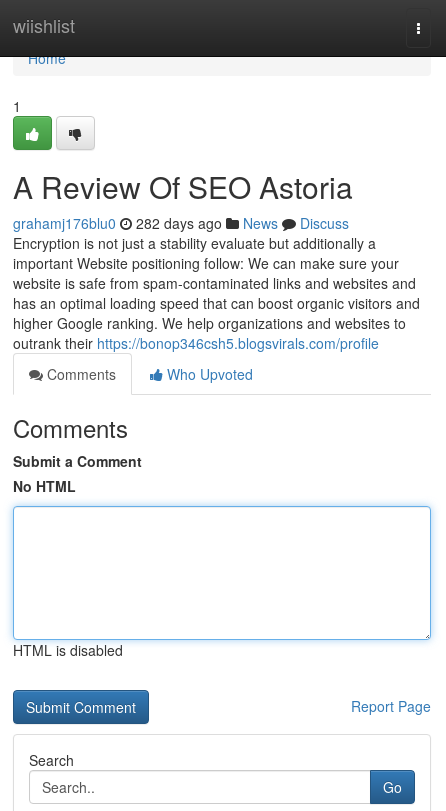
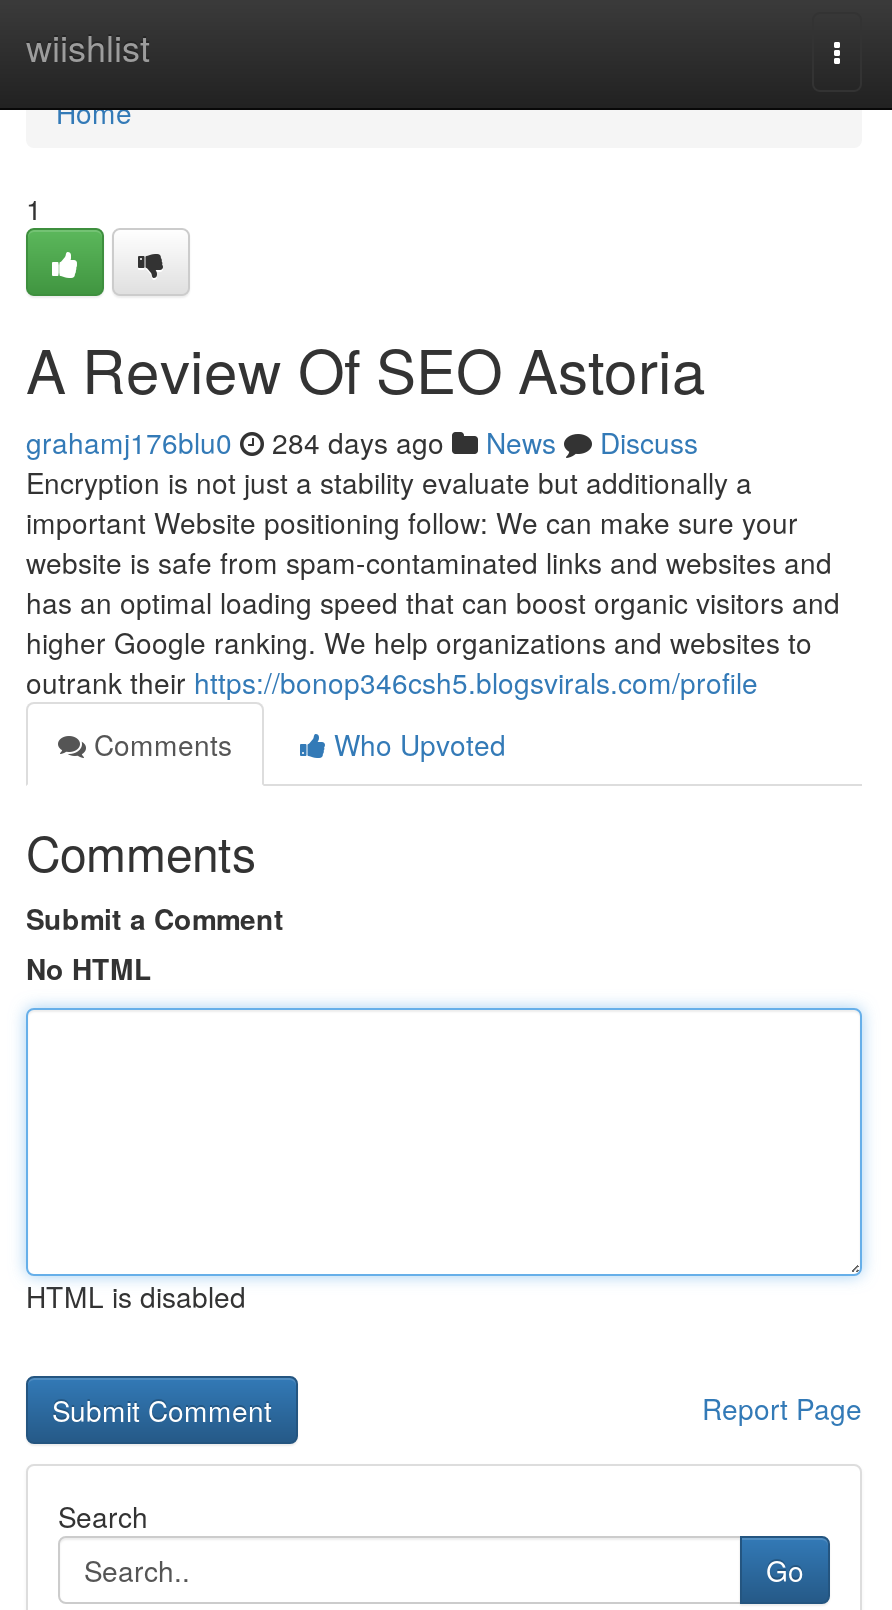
- grahamj176blu0 282 days ago News Discuss
+ grahamj176blu0 284 days ago News Discuss
